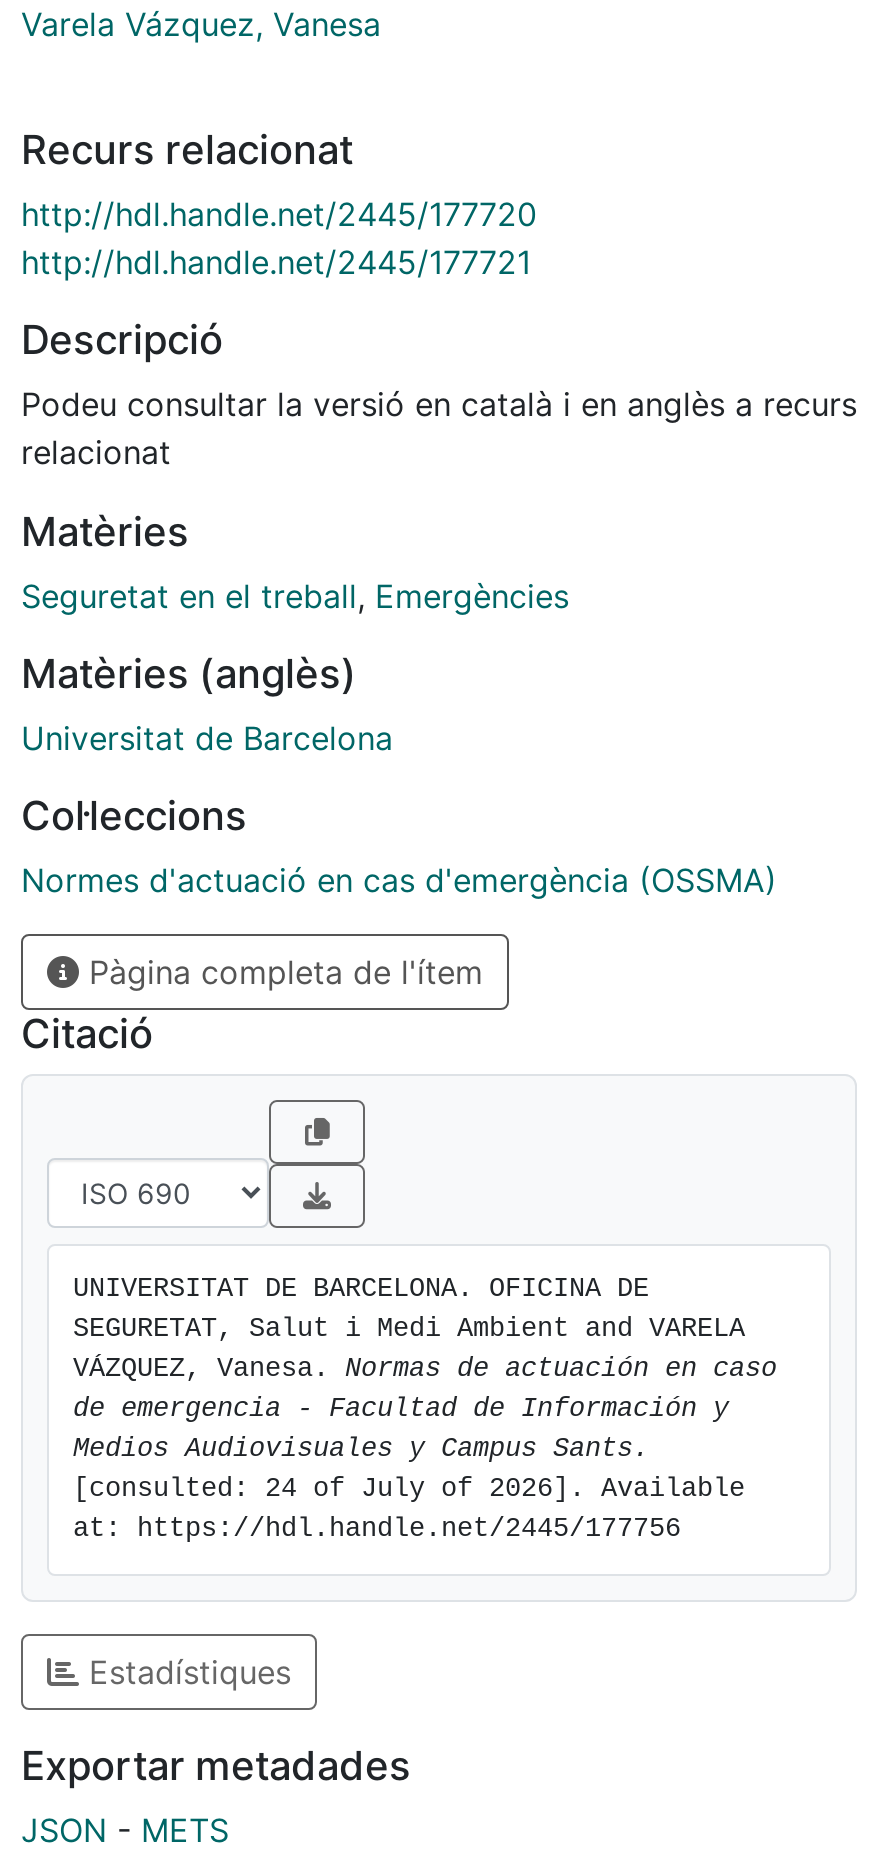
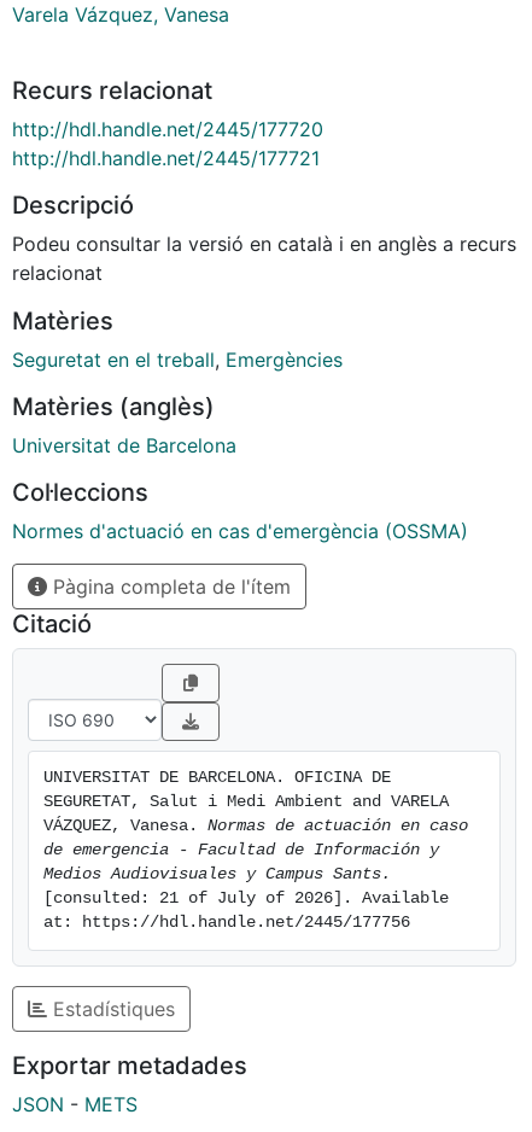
- [consulted: 24 of July of 2026]. Available
+ [consulted: 21 of July of 2026]. Available
